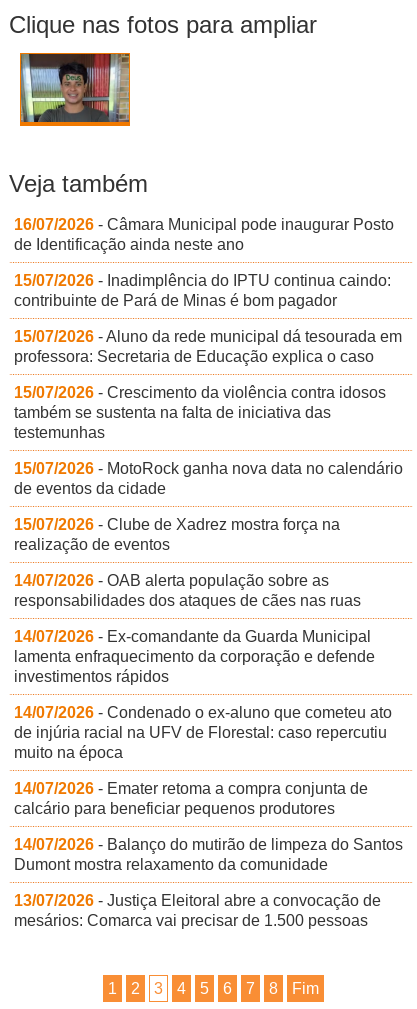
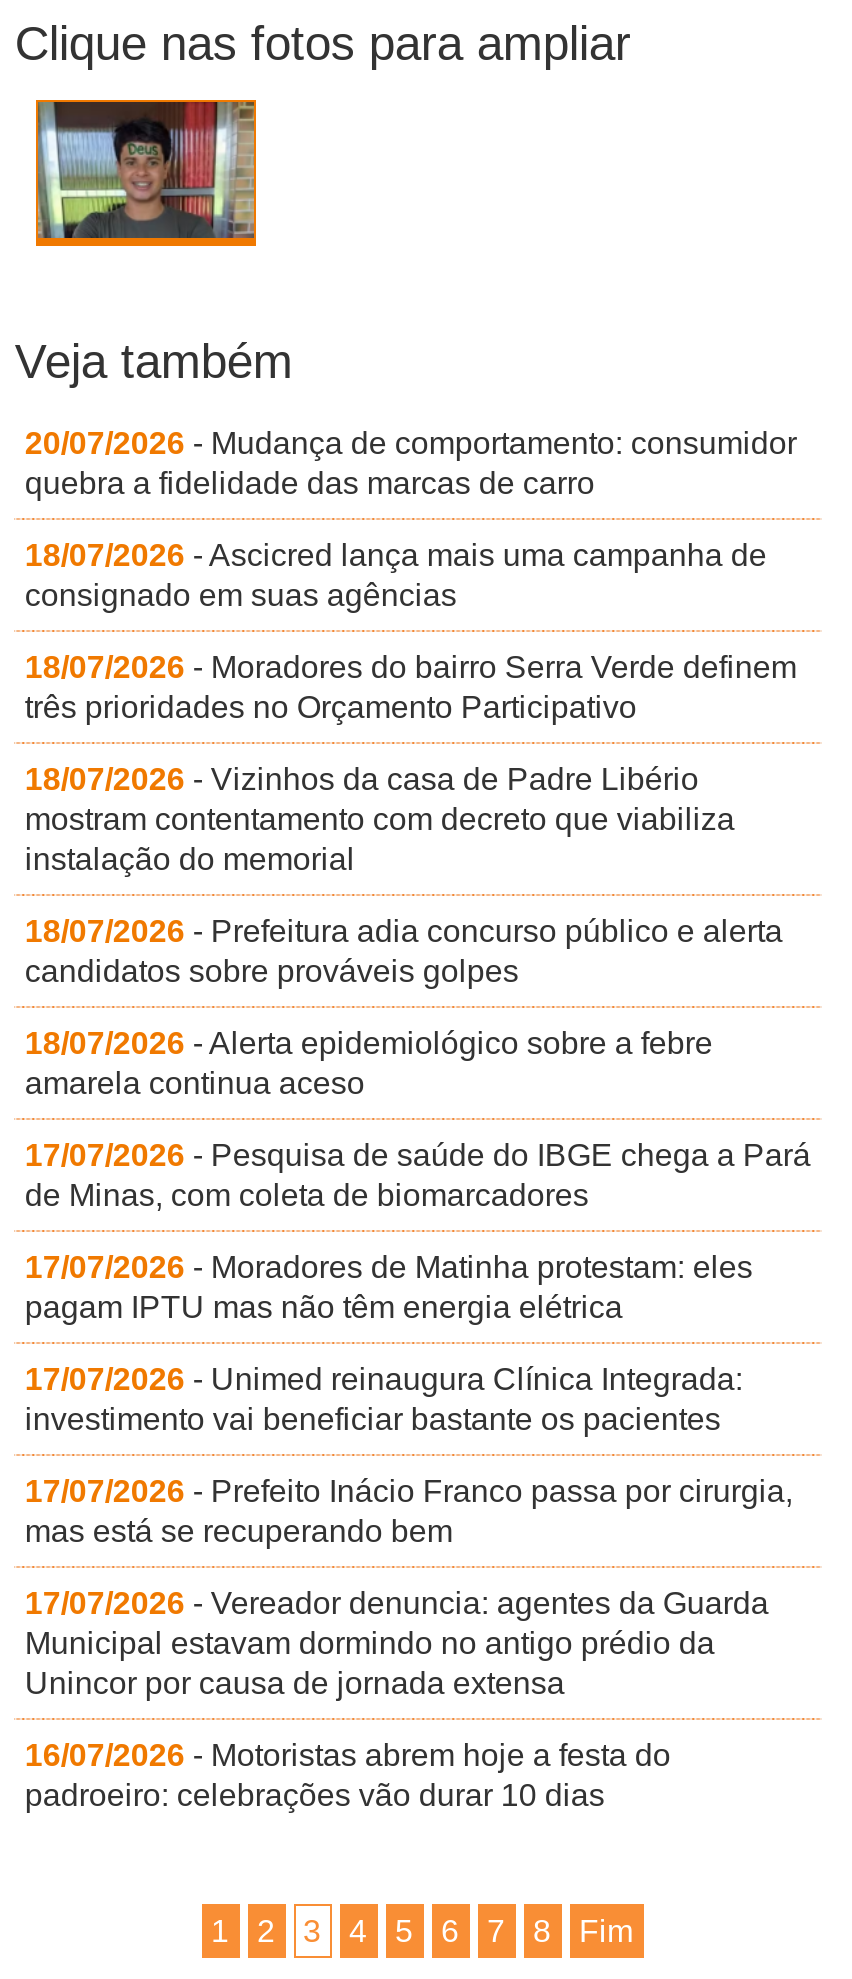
- 16/07/2026 - Câmara Municipal pode inaugurar Posto
- de Identificação ainda neste ano
+ 20/07/2026 - Mudança de comportamento: consumidor
+ quebra a fidelidade das marcas de carro

- 15/07/2026 - Inadimplência do IPTU continua caindo:
- contribuinte de Pará de Minas é bom pagador
+ 18/07/2026 - Ascicred lança mais uma campanha de
+ consignado em suas agências

- 15/07/2026 - Aluno da rede municipal dá tesourada em
- professora: Secretaria de Educação explica o caso
+ 18/07/2026 - Moradores do bairro Serra Verde definem
+ três prioridades no Orçamento Participativo

- 15/07/2026 - Crescimento da violência contra idosos
- também se sustenta na falta de iniciativa das
- testemunhas
+ 18/07/2026 - Vizinhos da casa de Padre Libério
+ mostram contentamento com decreto que viabiliza
+ instalação do memorial

- 15/07/2026 - MotoRock ganha nova data no calendário
- de eventos da cidade
+ 18/07/2026 - Prefeitura adia concurso público e alerta
+ candidatos sobre prováveis golpes

- 15/07/2026 - Clube de Xadrez mostra força na
- realização de eventos
+ 18/07/2026 - Alerta epidemiológico sobre a febre
+ amarela continua aceso

- 14/07/2026 - OAB alerta população sobre as
- responsabilidades dos ataques de cães nas ruas
+ 17/07/2026 - Pesquisa de saúde do IBGE chega a Pará
+ de Minas, com coleta de biomarcadores

- 14/07/2026 - Ex-comandante da Guarda Municipal
- lamenta enfraquecimento da corporação e defende
- investimentos rápidos
+ 17/07/2026 - Moradores de Matinha protestam: eles
+ pagam IPTU mas não têm energia elétrica

- 14/07/2026 - Condenado o ex-aluno que cometeu ato
- de injúria racial na UFV de Florestal: caso repercutiu
- muito na época
+ 17/07/2026 - Unimed reinaugura Clínica Integrada:
+ investimento vai beneficiar bastante os pacientes

- 14/07/2026 - Emater retoma a compra conjunta de
- calcário para beneficiar pequenos produtores
+ 17/07/2026 - Prefeito Inácio Franco passa por cirurgia,
+ mas está se recuperando bem

- 14/07/2026 - Balanço do mutirão de limpeza do Santos
- Dumont mostra relaxamento da comunidade
+ 17/07/2026 - Vereador denuncia: agentes da Guarda
+ Municipal estavam dormindo no antigo prédio da
+ Unincor por causa de jornada extensa

- 13/07/2026 - Justiça Eleitoral abre a convocação de
- mesários: Comarca vai precisar de 1.500 pessoas
+ 16/07/2026 - Motoristas abrem hoje a festa do
+ padroeiro: celebrações vão durar 10 dias
